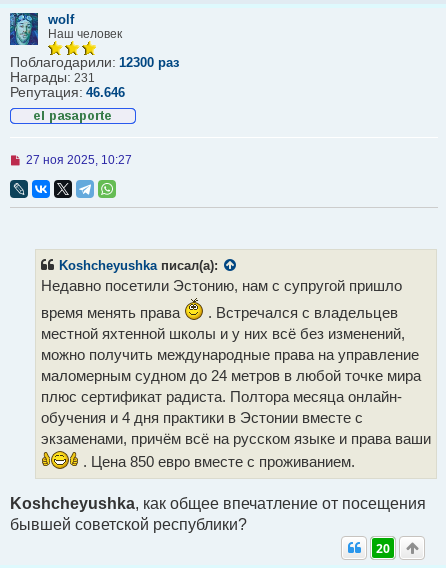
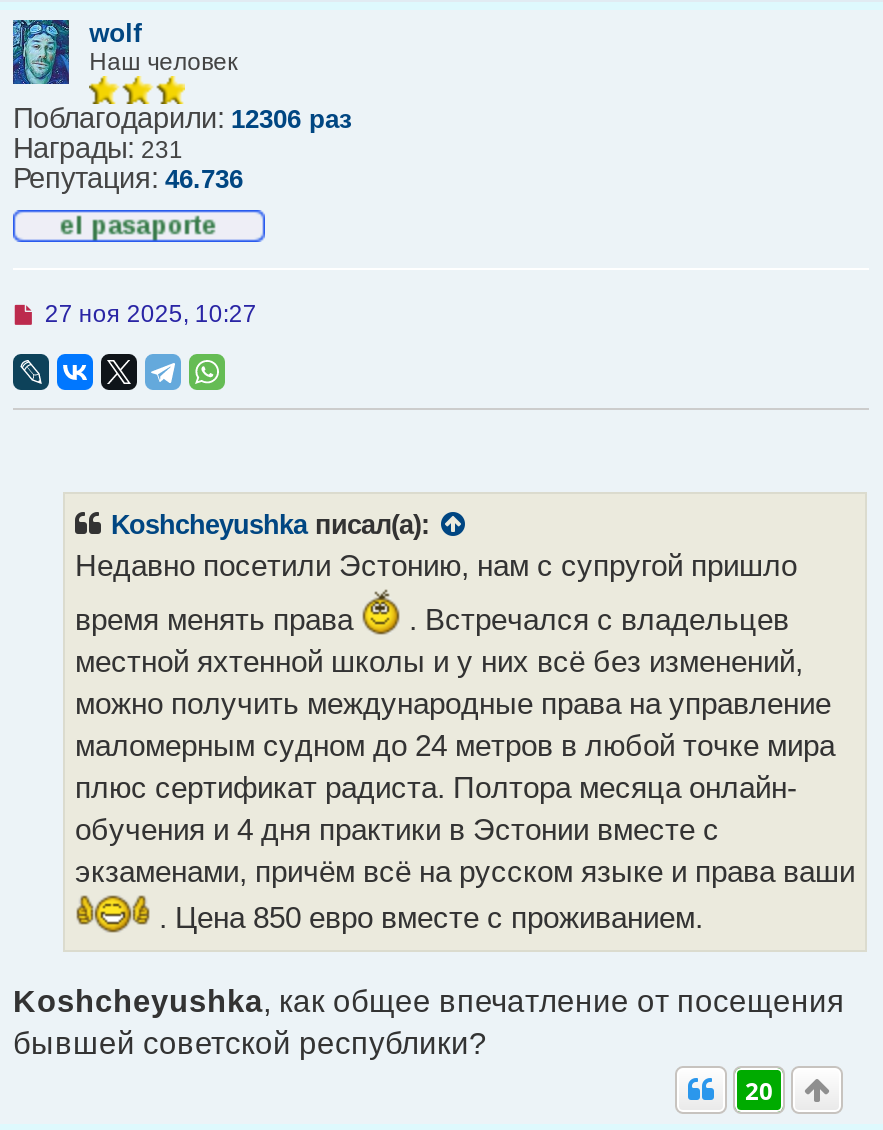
- Поблагодарили: 12300 раз
+ Поблагодарили: 12306 раз

- Репутация: 46.646
+ Репутация: 46.736
